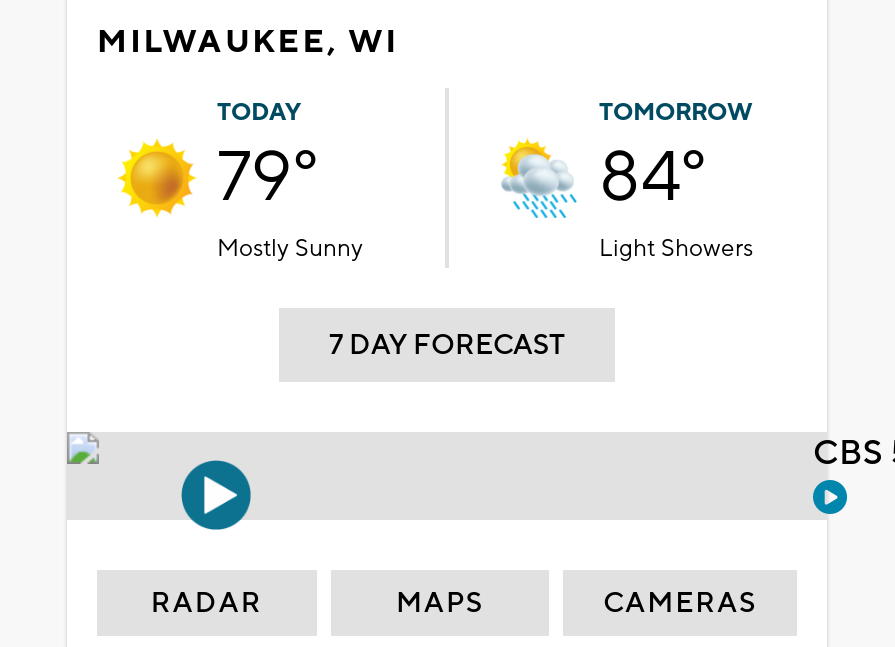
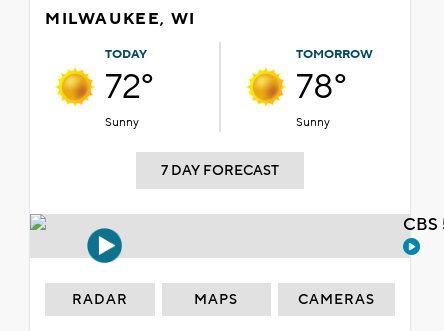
- 79°
- Mostly Sunny
+ 72°
+ Sunny

- [image]
- 84°
- Light Showers
+ [image]
+ 78°
+ Sunny
